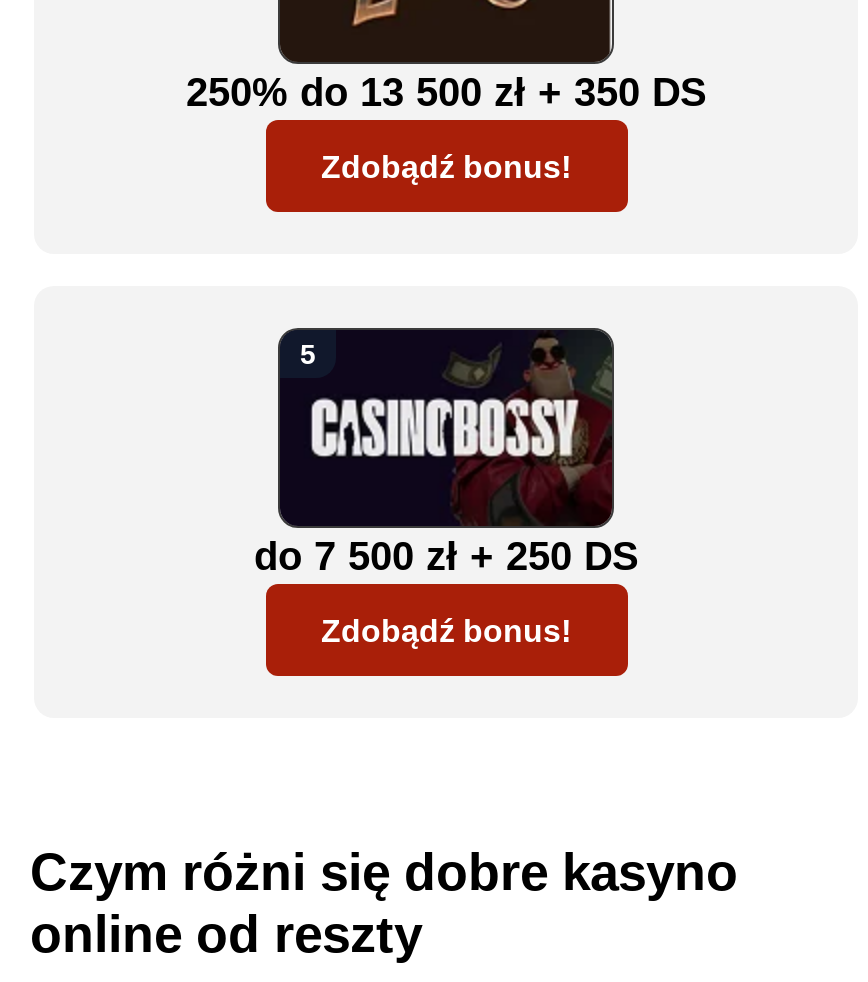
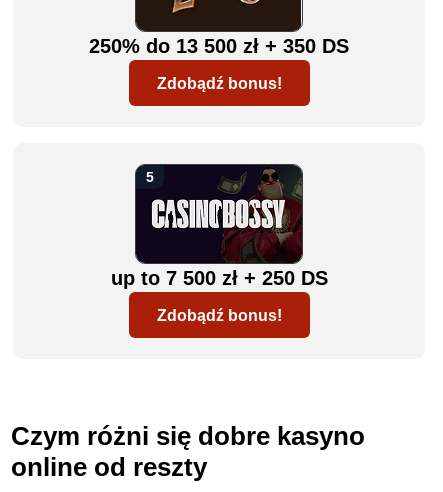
- do 7 500 zł + 250 DS
+ up to 7 500 zł + 250 DS
